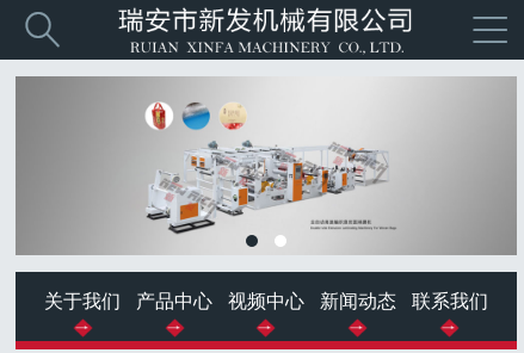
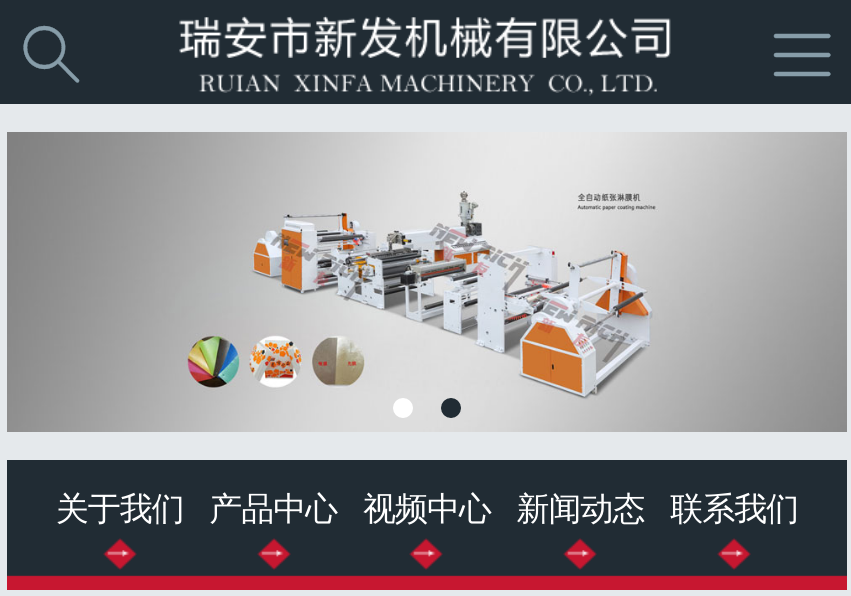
- [image]
+ [image]
